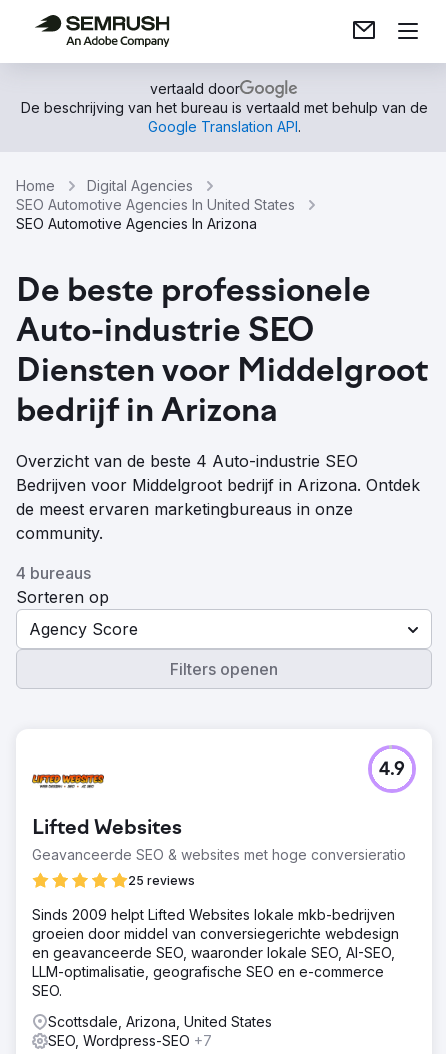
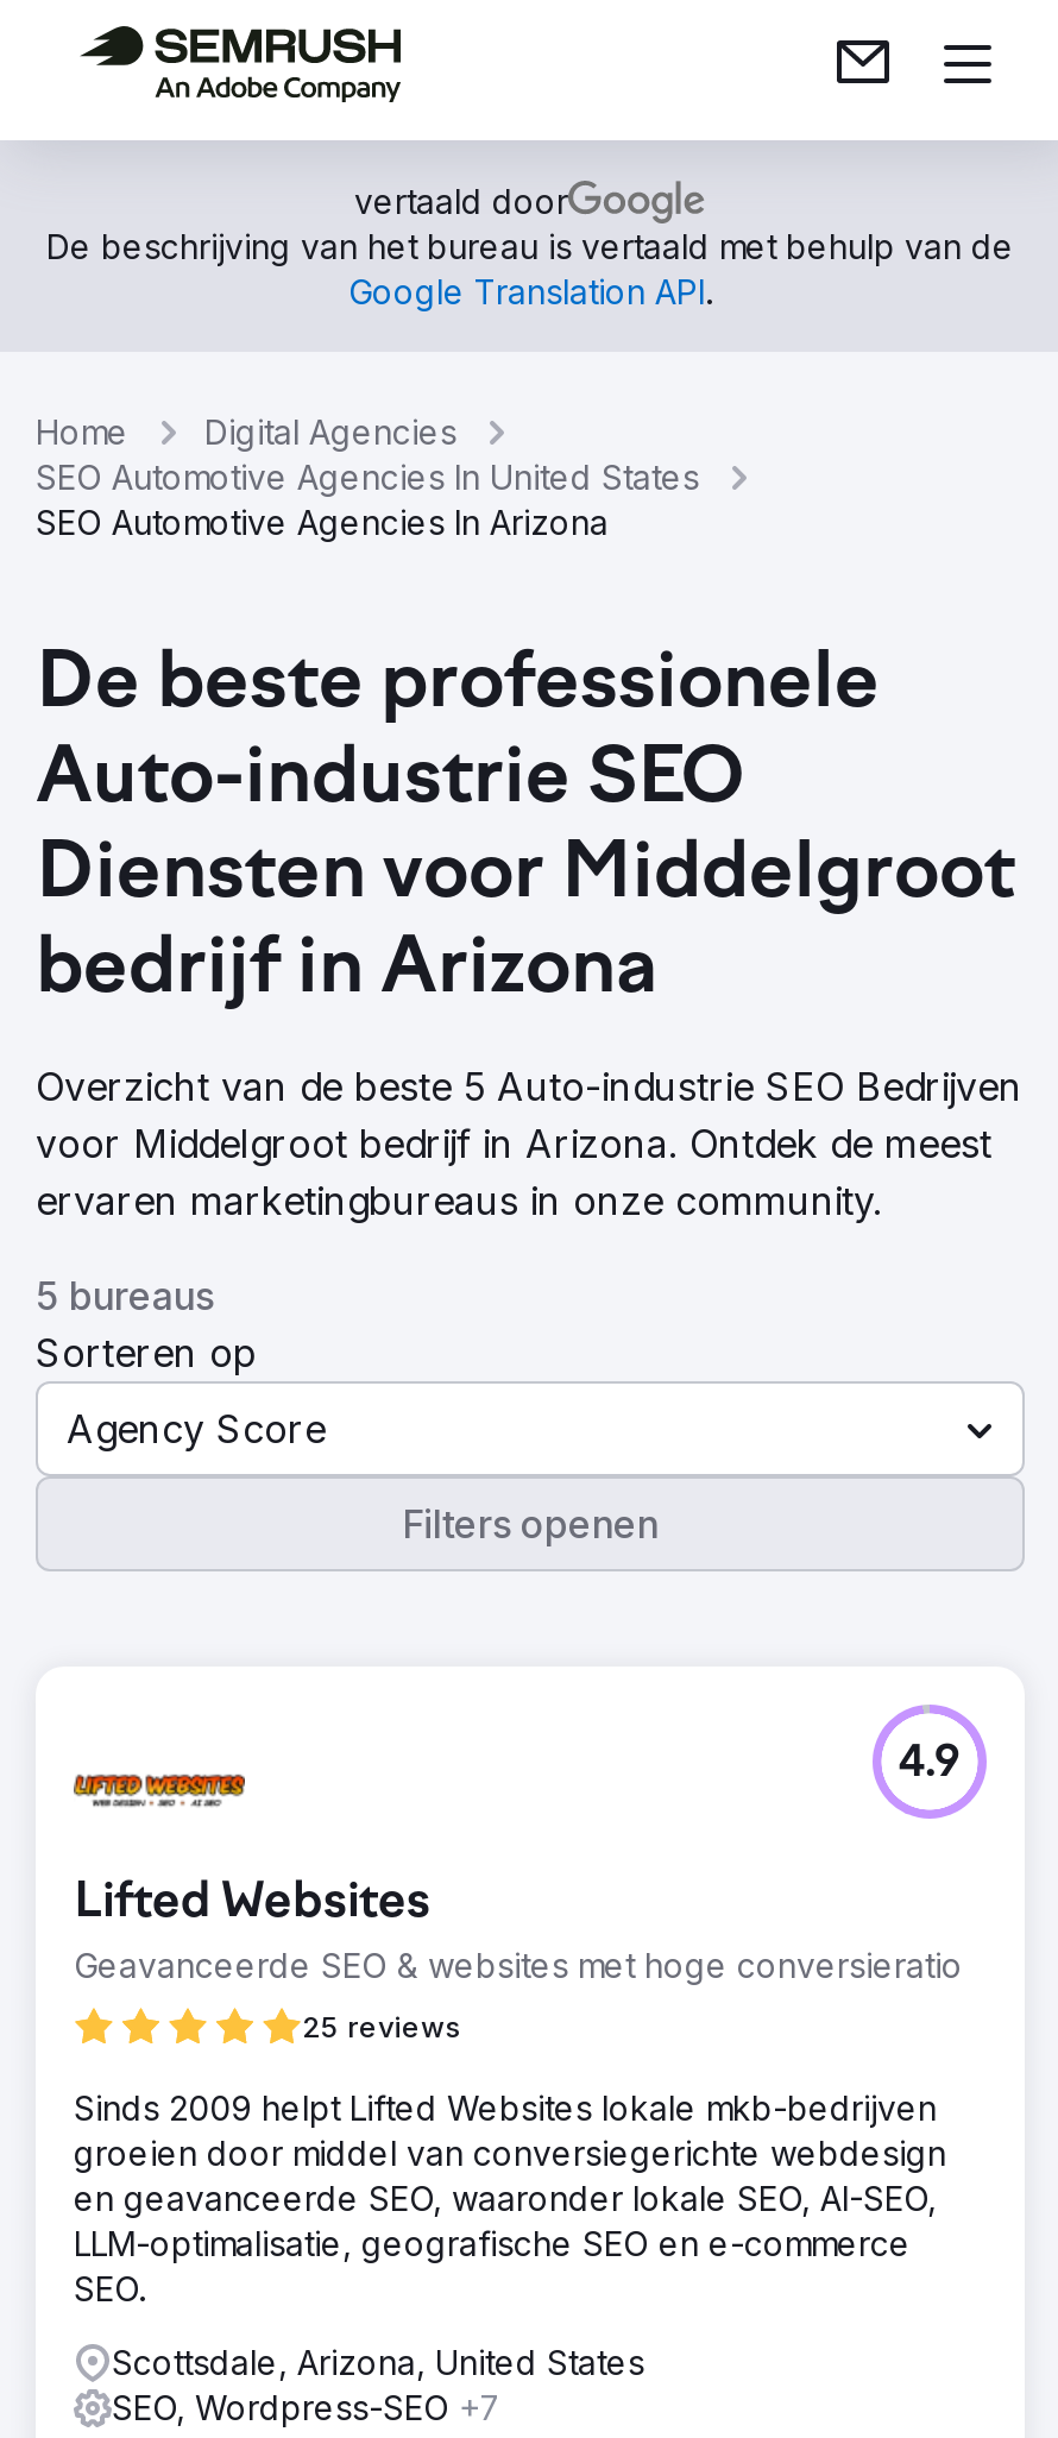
- Overzicht van de beste 4 Auto-industrie SEO
- Bedrijven voor Middelgroot bedrijf in Arizona. Ontdek
- de meest ervaren marketingbureaus in onze
- community.
+ Overzicht van de beste 5 Auto-industrie SEO Bedrijven
+ voor Middelgroot bedrijf in Arizona. Ontdek de meest
+ ervaren marketingbureaus in onze community.

- 4 bureaus
+ 5 bureaus
